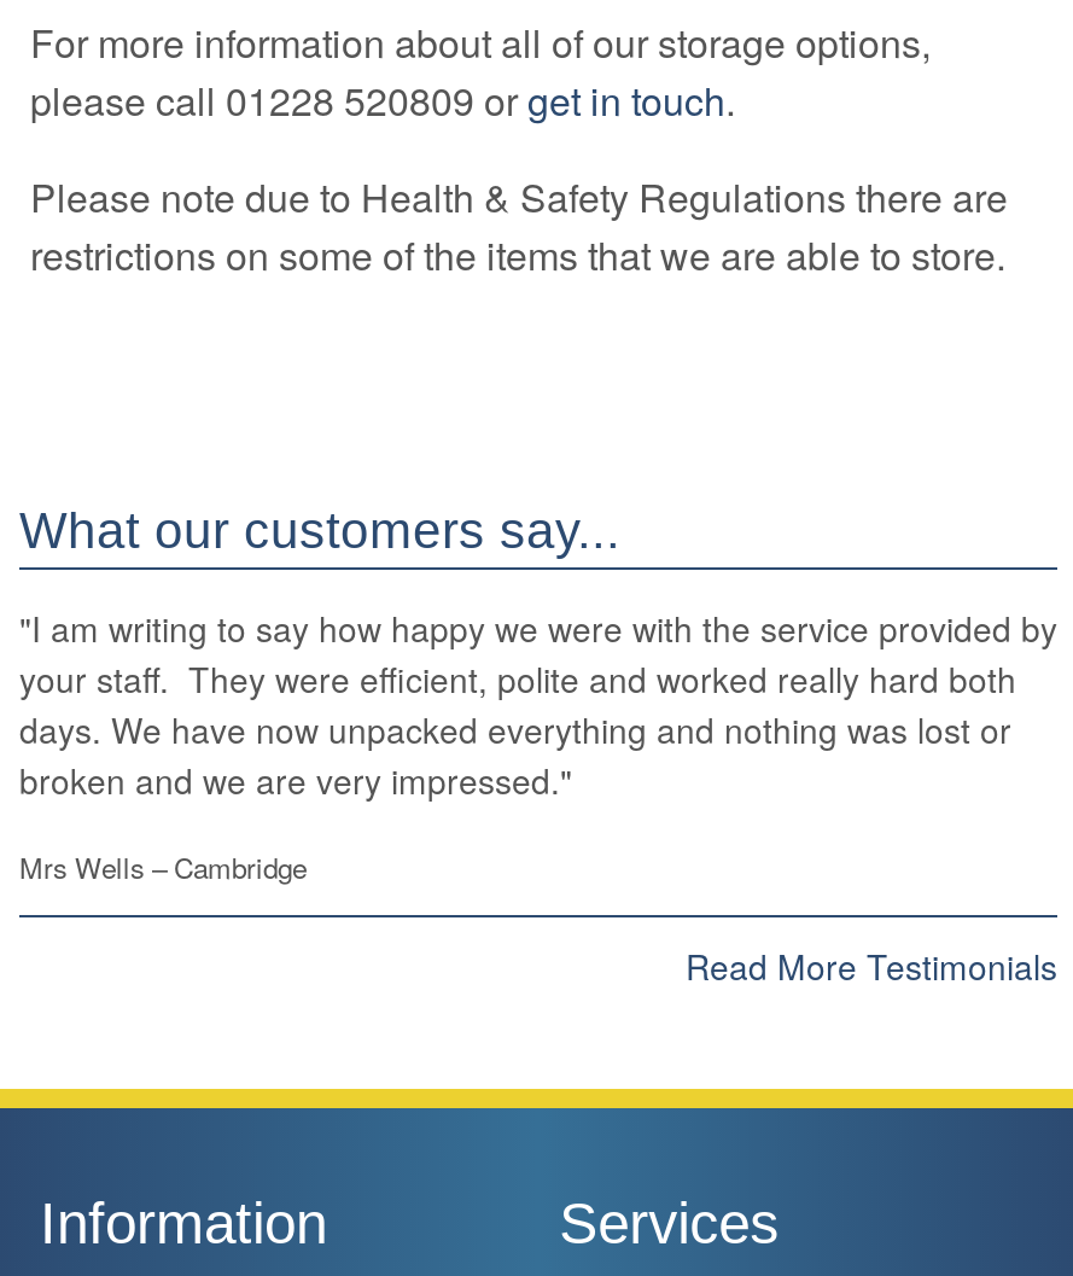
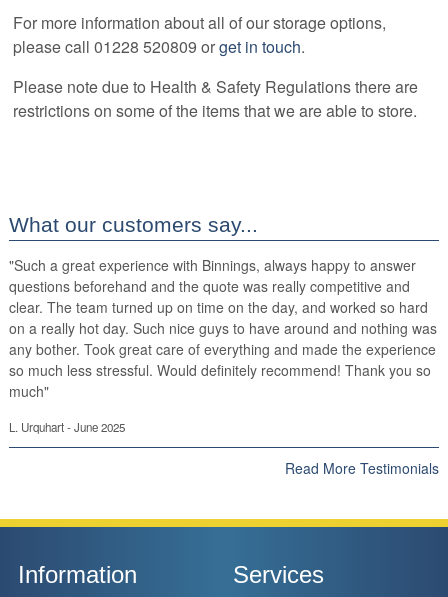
- " I am writing to say how happy we were with the service provided by
- your staff. They were efficient, polite and worked really hard both
- days. We have now unpacked everything and nothing was lost or
- broken and we are very impressed."
+ "Such a great experience with Binnings, always happy to answer
+ questions beforehand and the quote was really competitive and
+ clear. The team turned up on time on the day, and worked so hard
+ on a really hot day. Such nice guys to have around and nothing was
+ any bother. Took great care of everything and made the experience
+ so much less stressful. Would definitely recommend! Thank you so
+ much"

- Mrs Wells – Cambridge
+ L. Urquhart - June 2025
